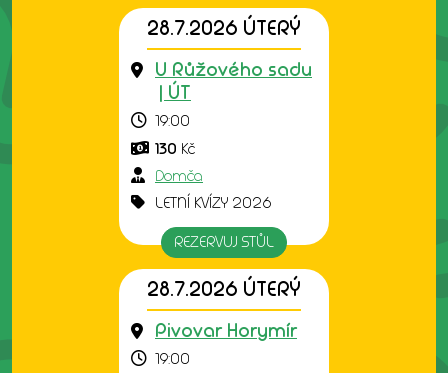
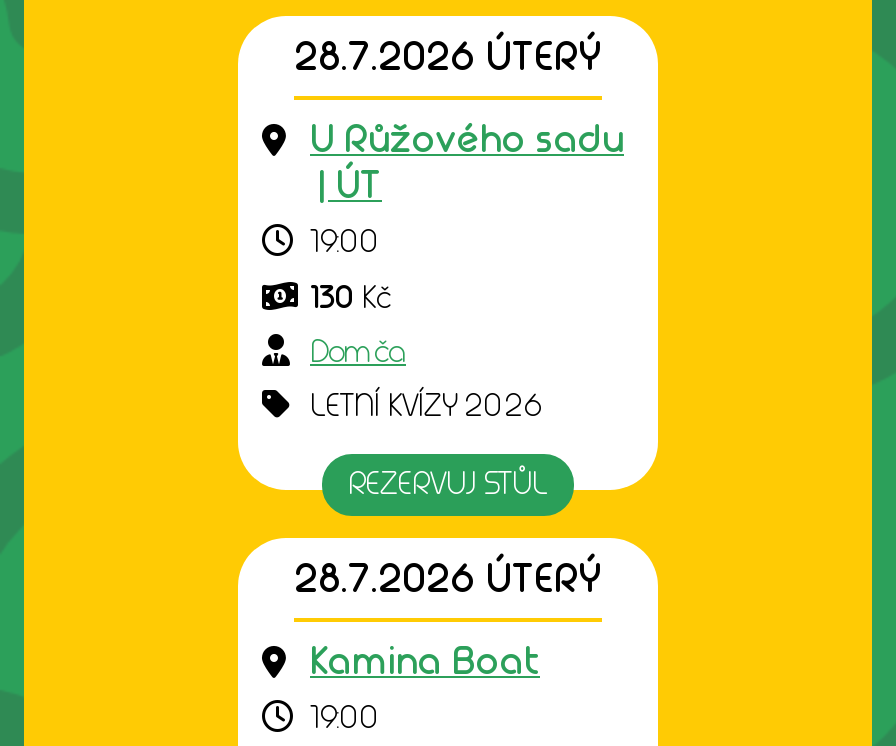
- Pivovar Horymír
+ Kamina Boat
